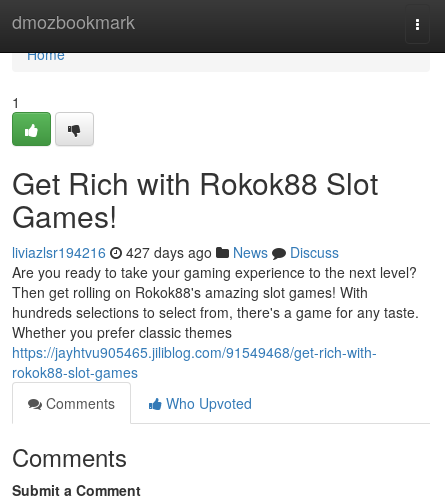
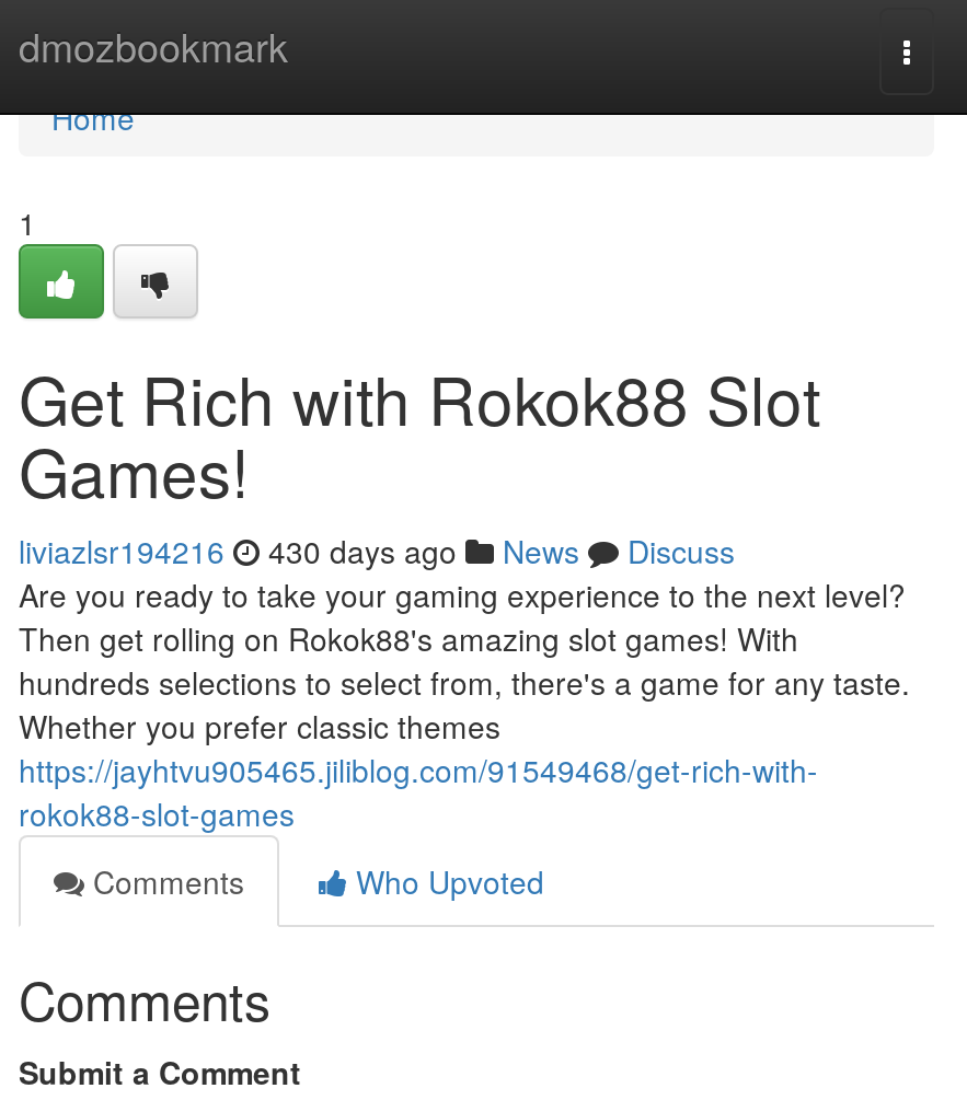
- liviazlsr194216 427 days ago News Discuss
+ liviazlsr194216 430 days ago News Discuss
